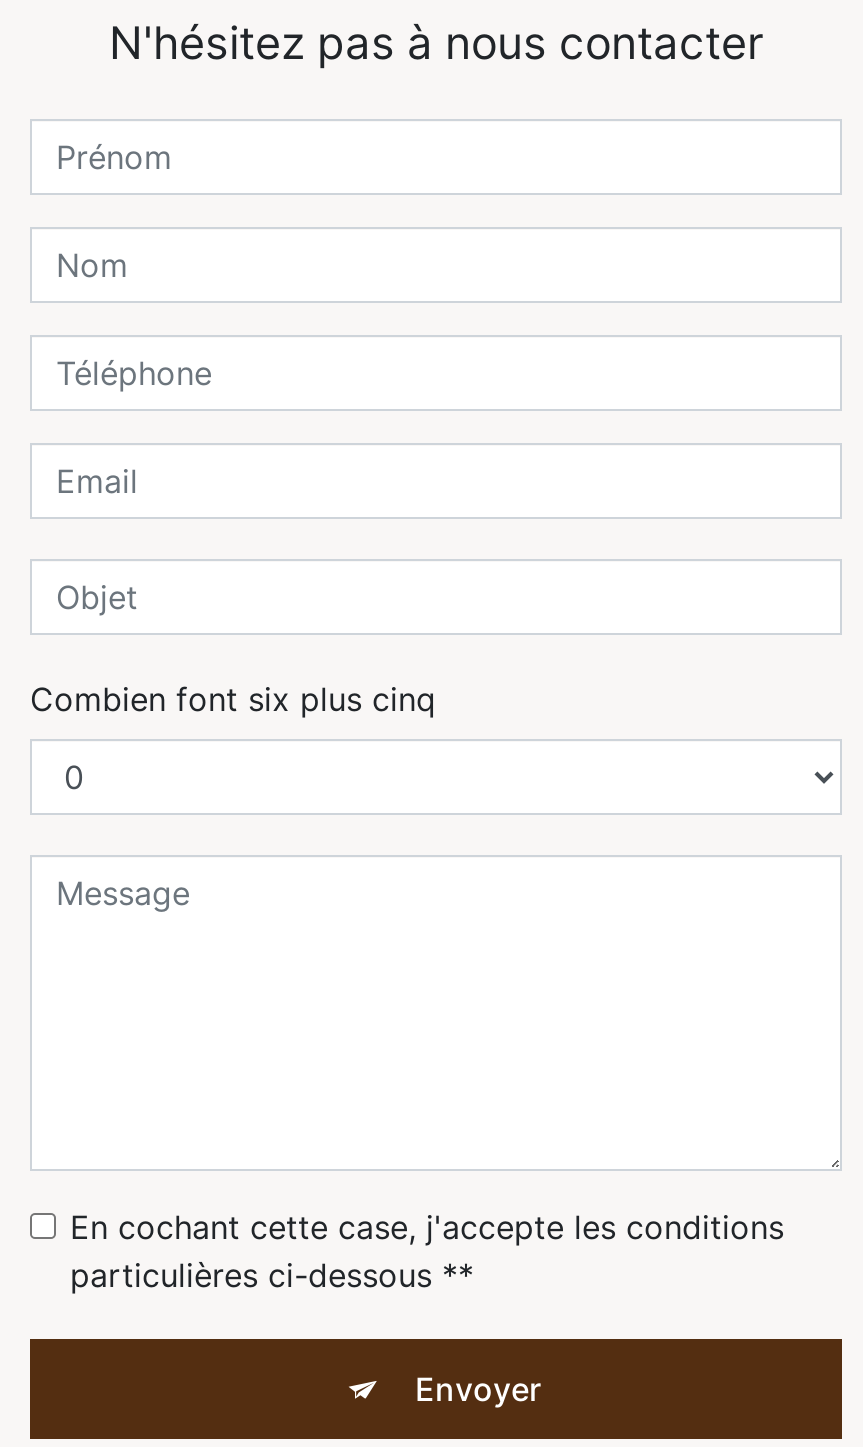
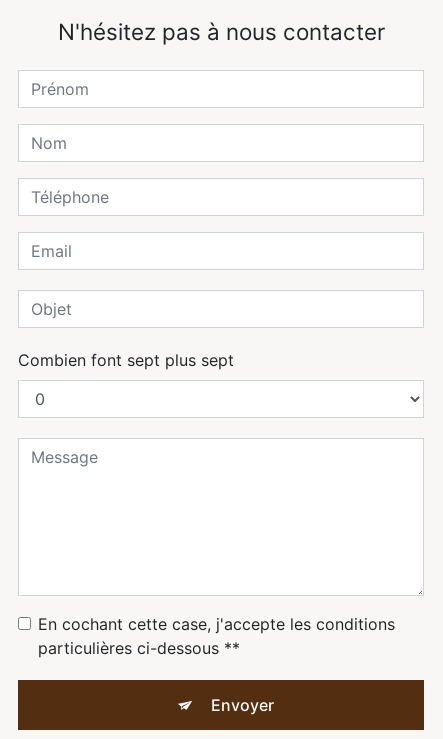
- Combien font six plus cinq
+ Combien font sept plus sept
